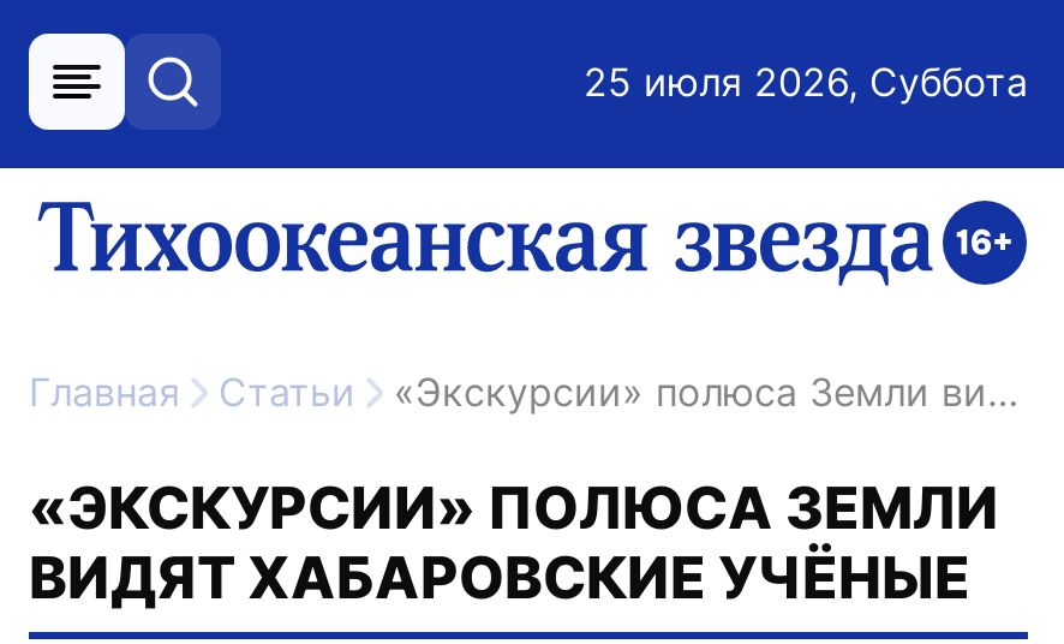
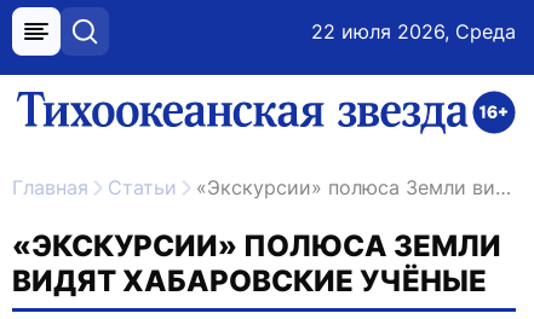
- 25 июля 2026, Суббота
+ 22 июля 2026, Среда
